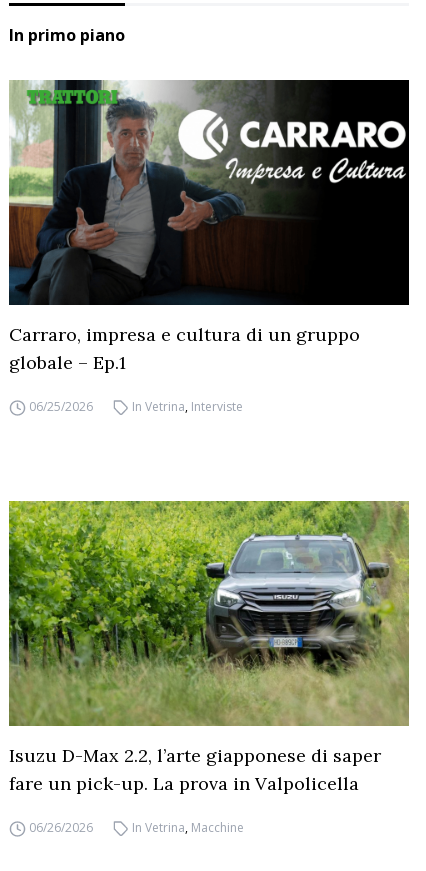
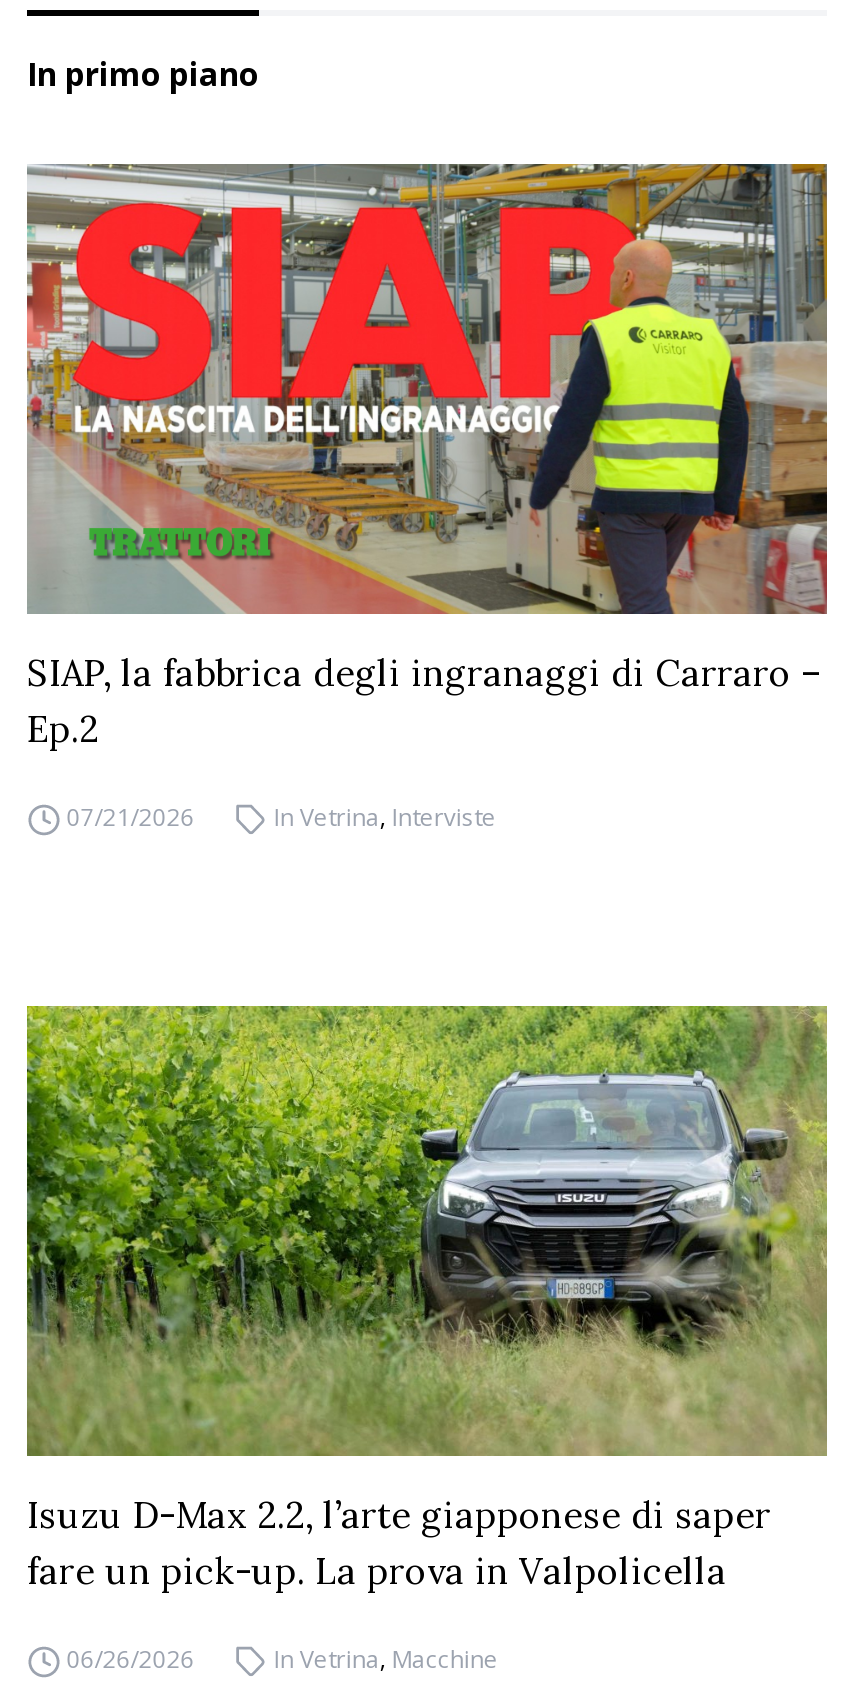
- [image]
- Carraro, impresa e cultura di un gruppo
- globale – Ep.1
+ [image]
+ SIAP, la fabbrica degli ingranaggi di Carraro –
+ Ep.2

- 06/25/2026
+ 07/21/2026
